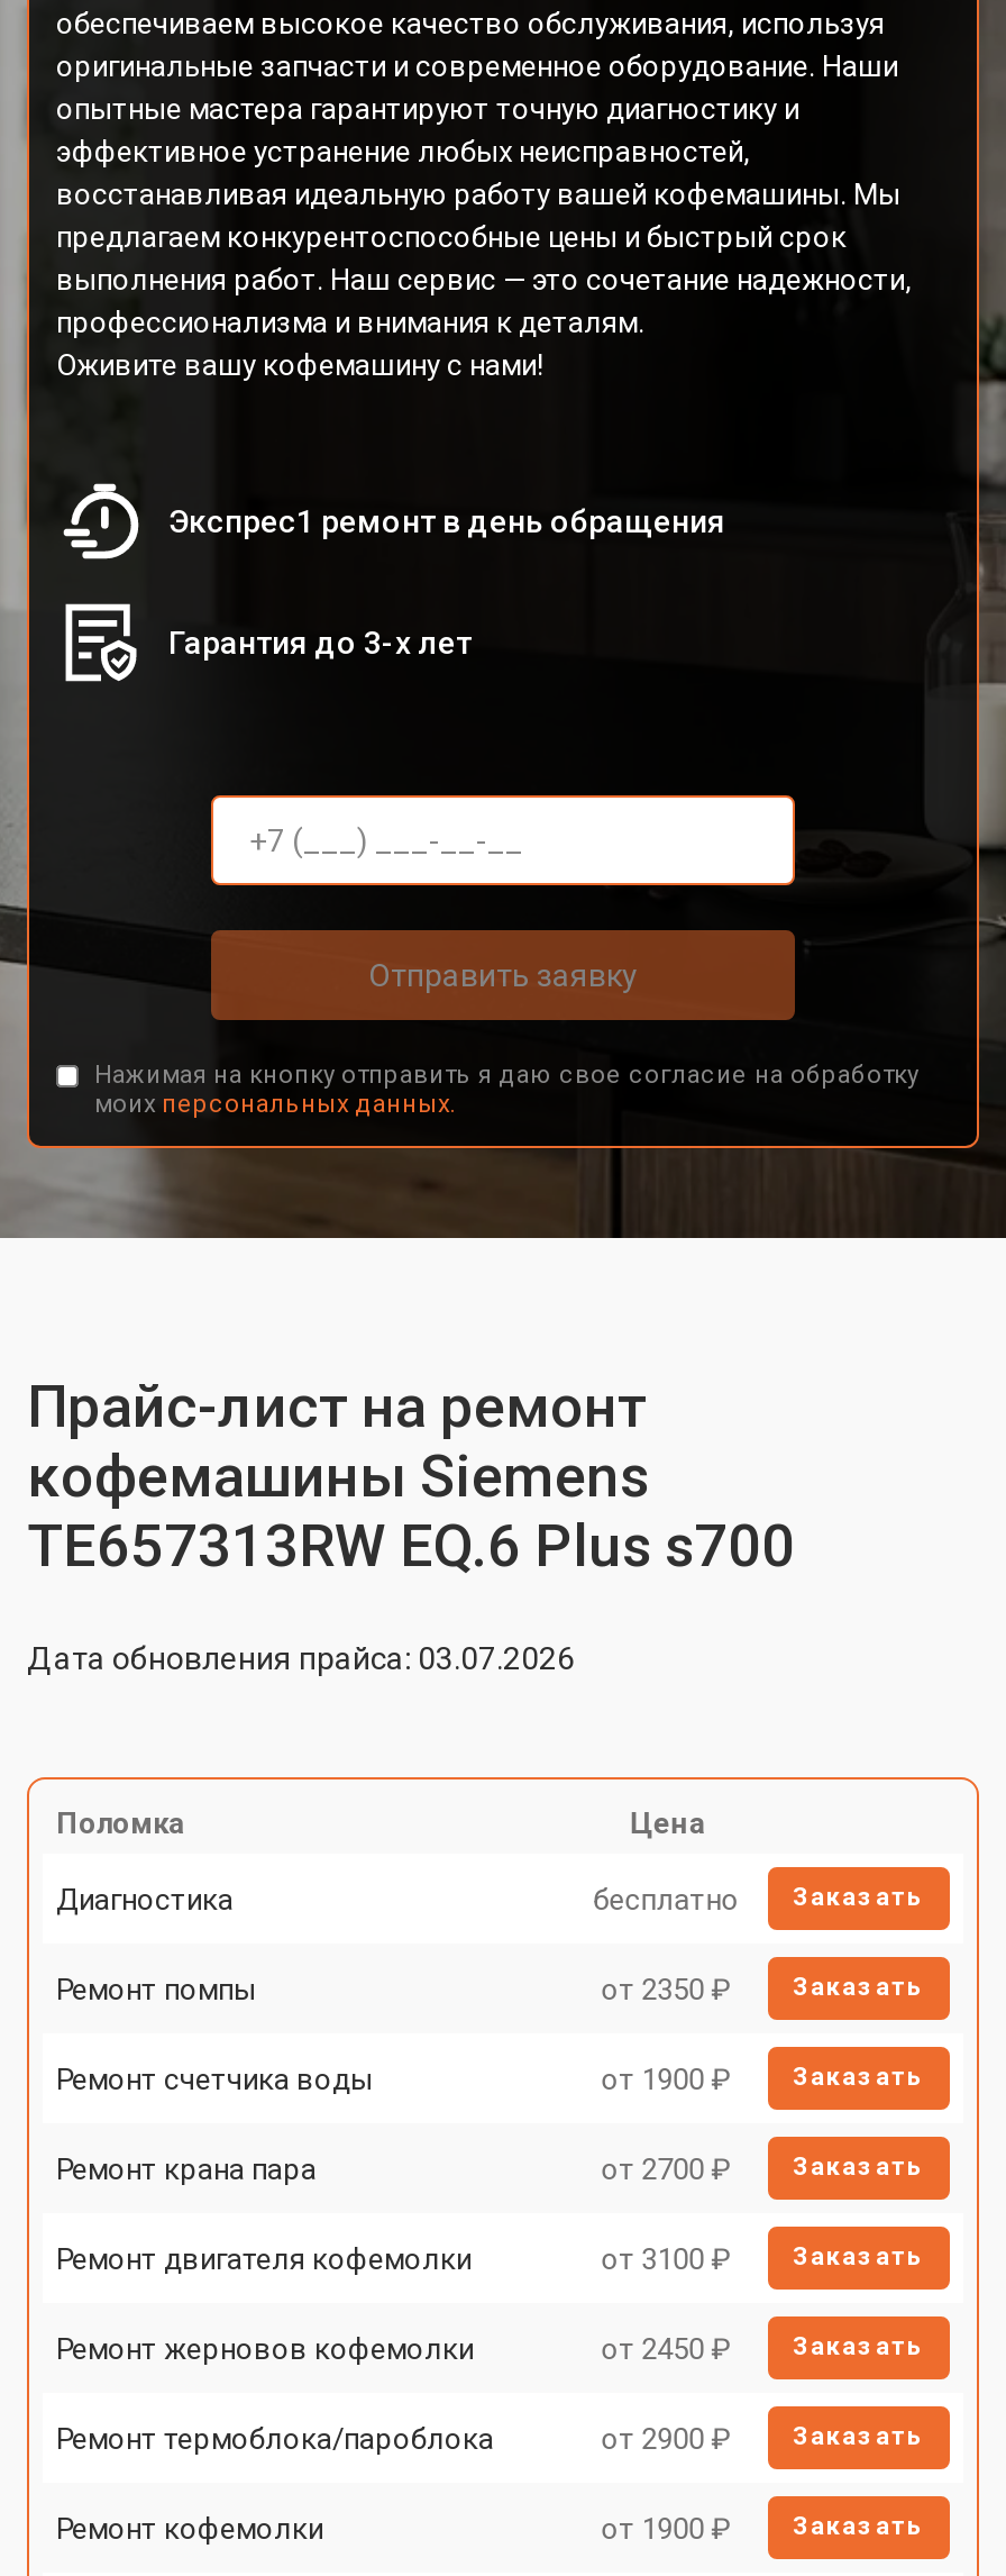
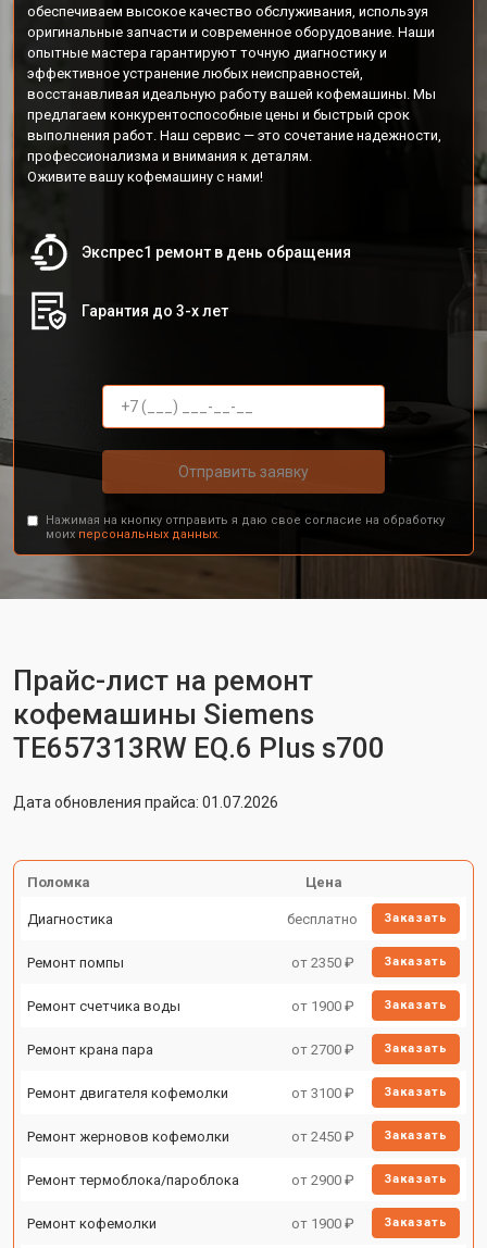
- Дата обновления прайса: 03.07.2026
+ Дата обновления прайса: 01.07.2026
